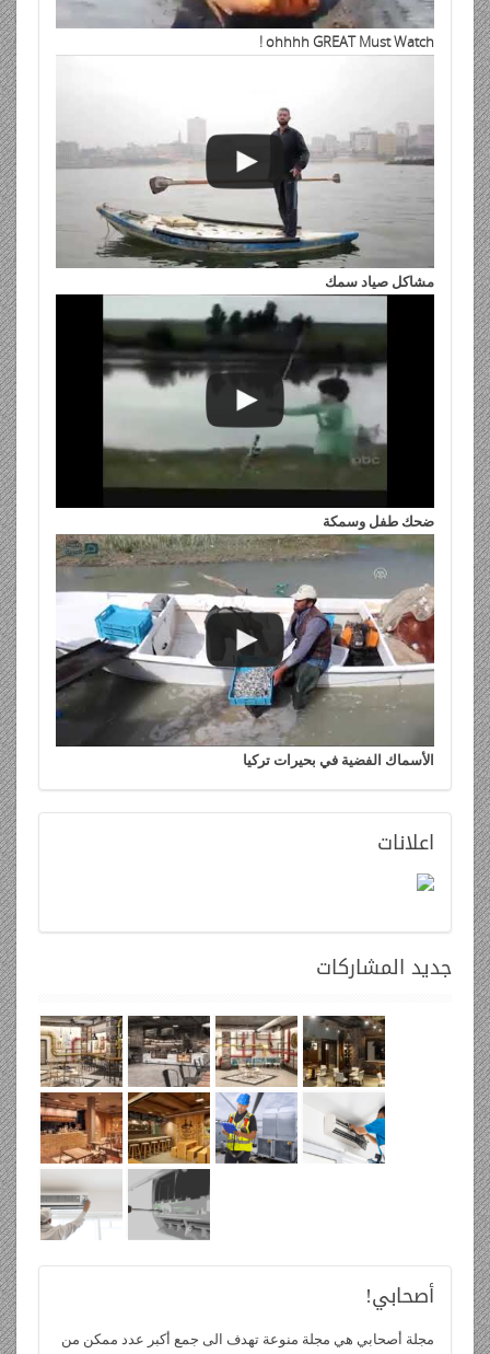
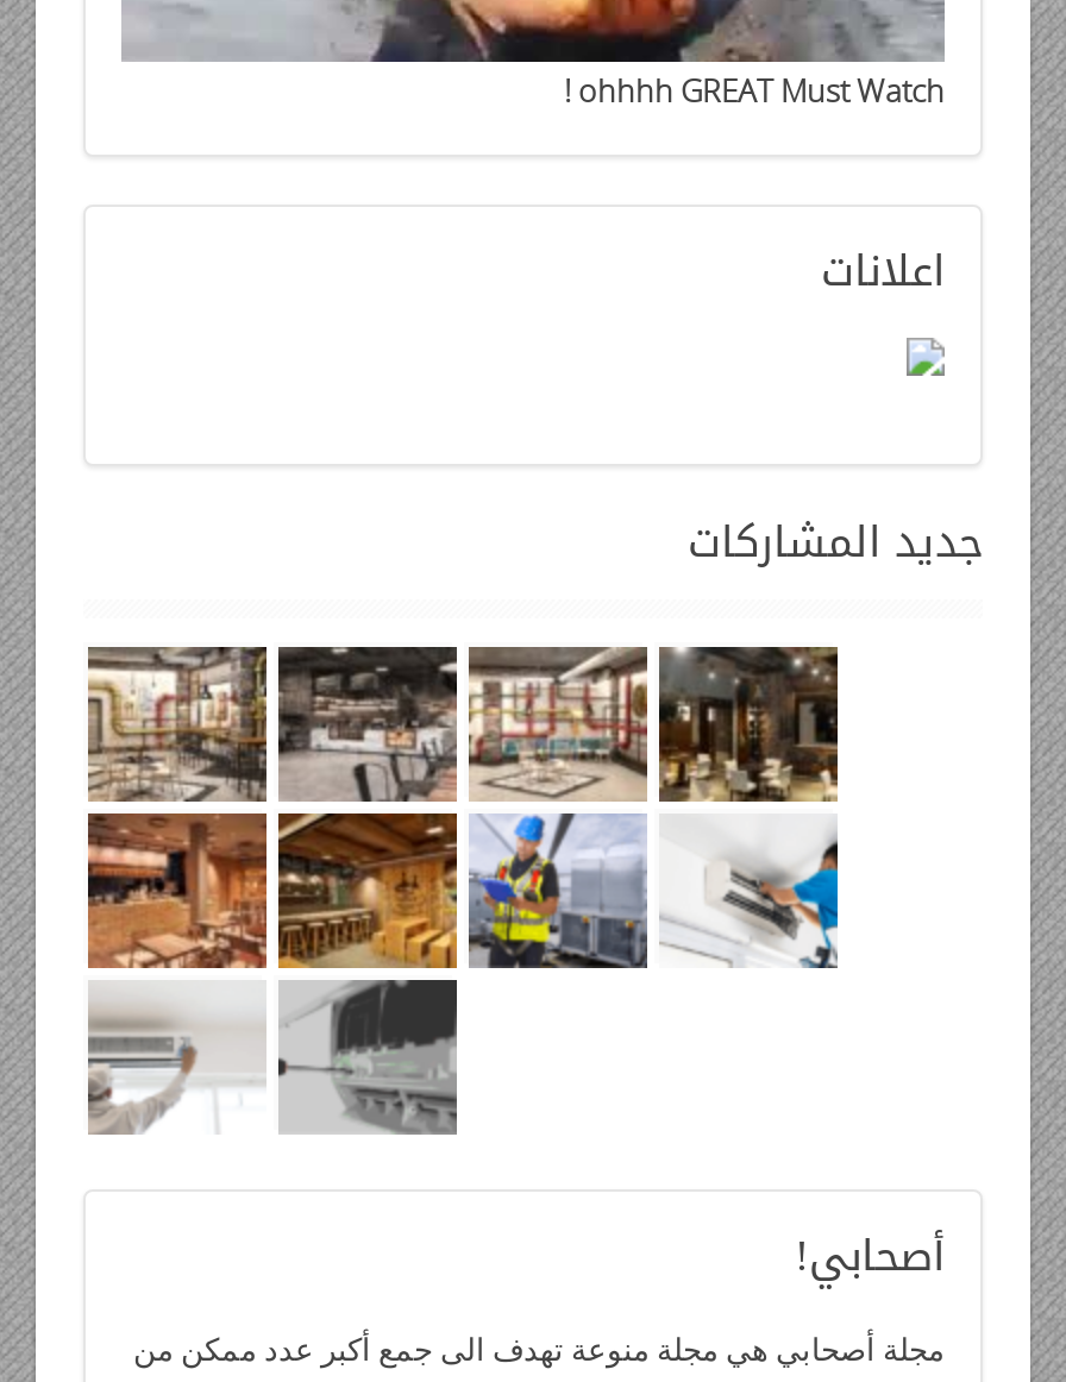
- [image]
- مشاكل صياد سمك

- [image]
- ضحك طفل وسمكة

- [image]
- الأسماك الفضية في بحيرات تركيا
